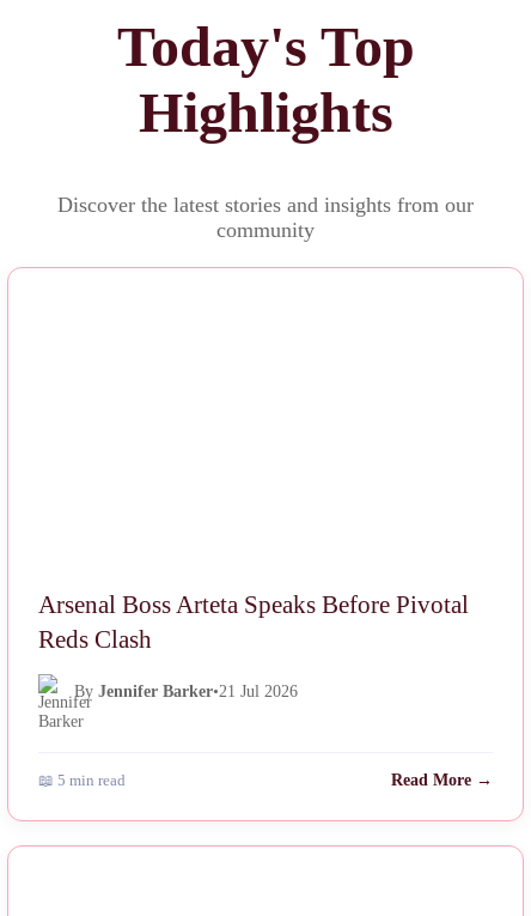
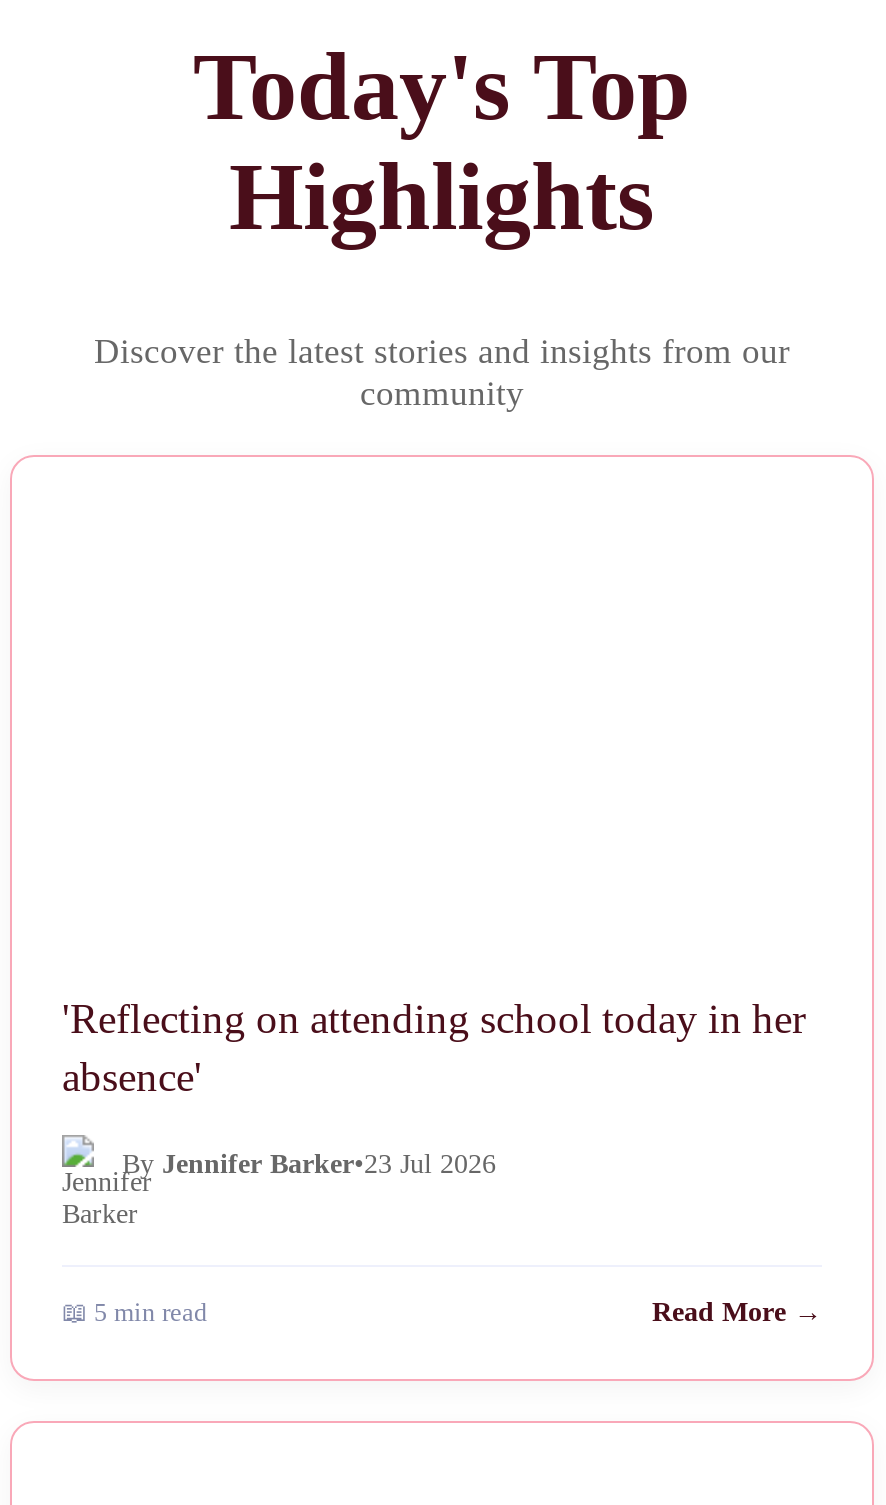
- Arsenal Boss Arteta Speaks Before Pivotal
- Reds Clash
+ 'Reflecting on attending school today in her
+ absence'

- By Jennifer Barker•21 Jul 2026
+ By Jennifer Barker•23 Jul 2026
